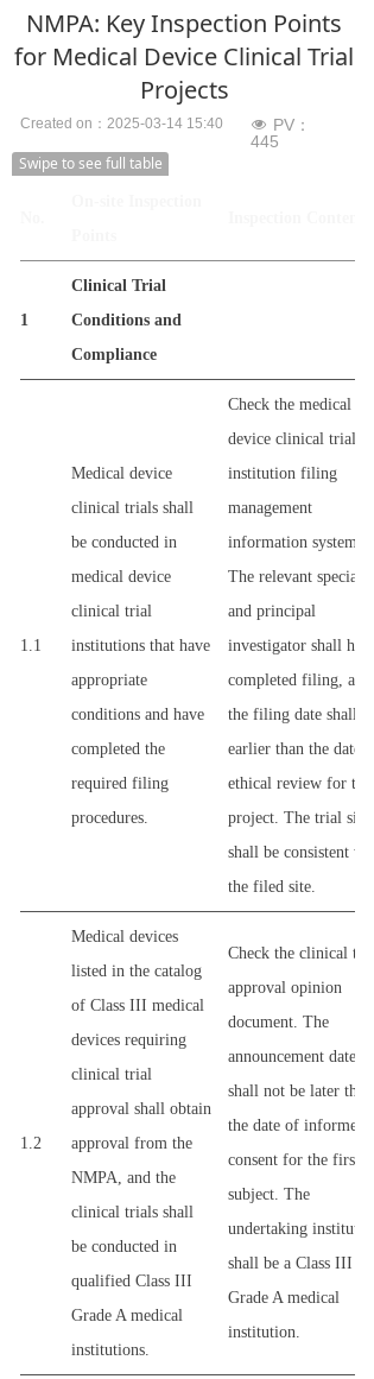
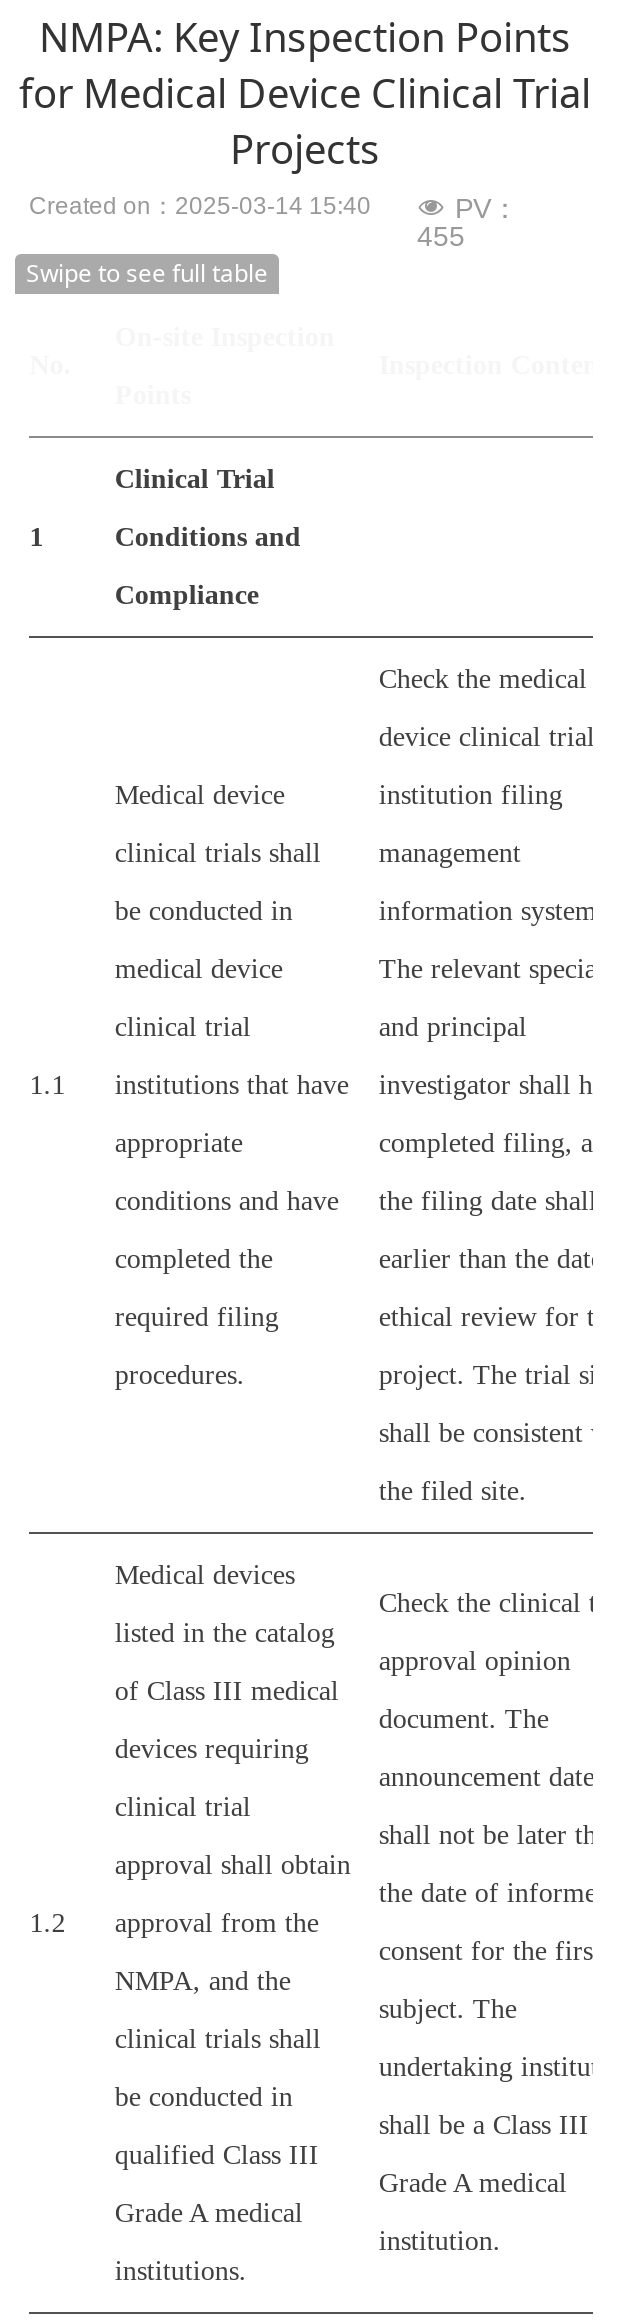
- 445
+ 455
